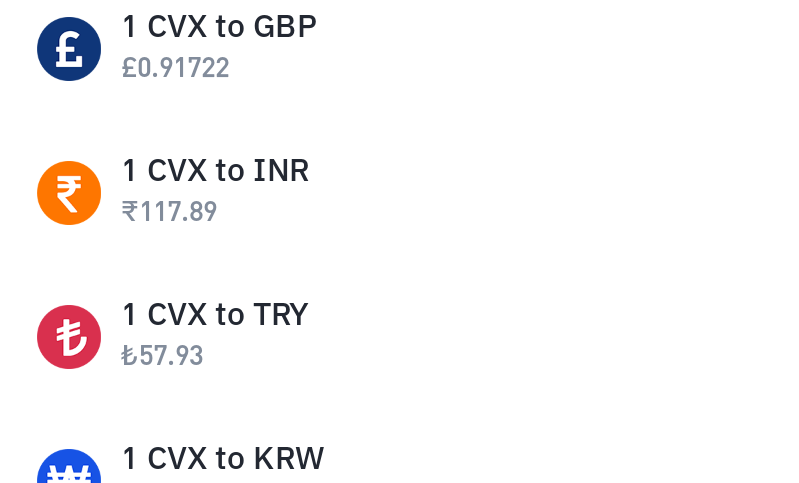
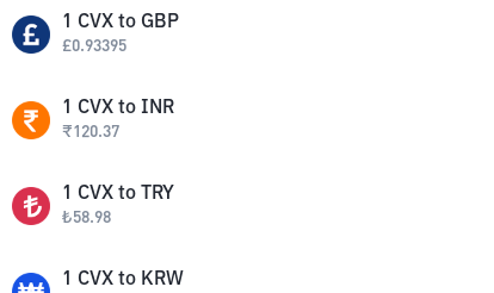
- £0.91722
+ £0.93395

- ₹117.89
+ ₹120.37

- ₺57.93
+ ₺58.98
